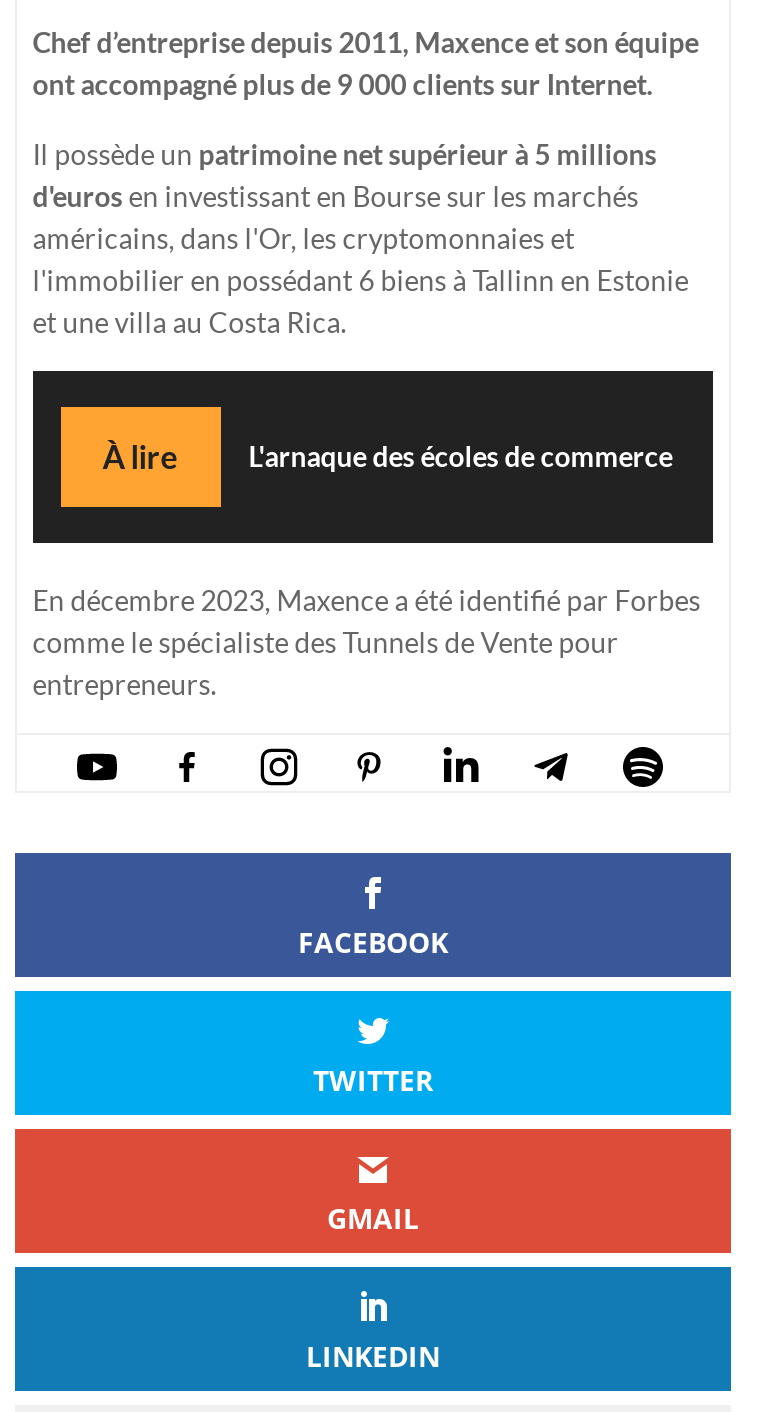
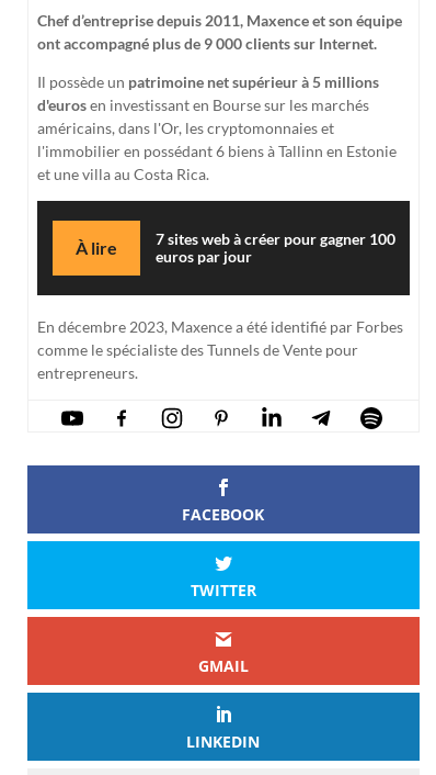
- L'arnaque des écoles de commerce
+ 7 sites web à créer pour gagner 100
+ euros par jour
